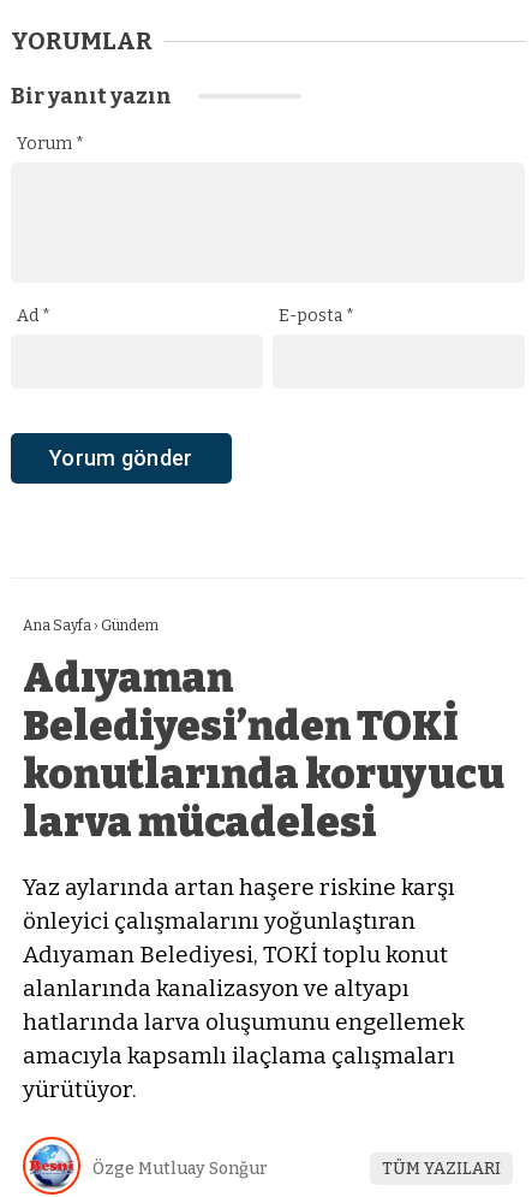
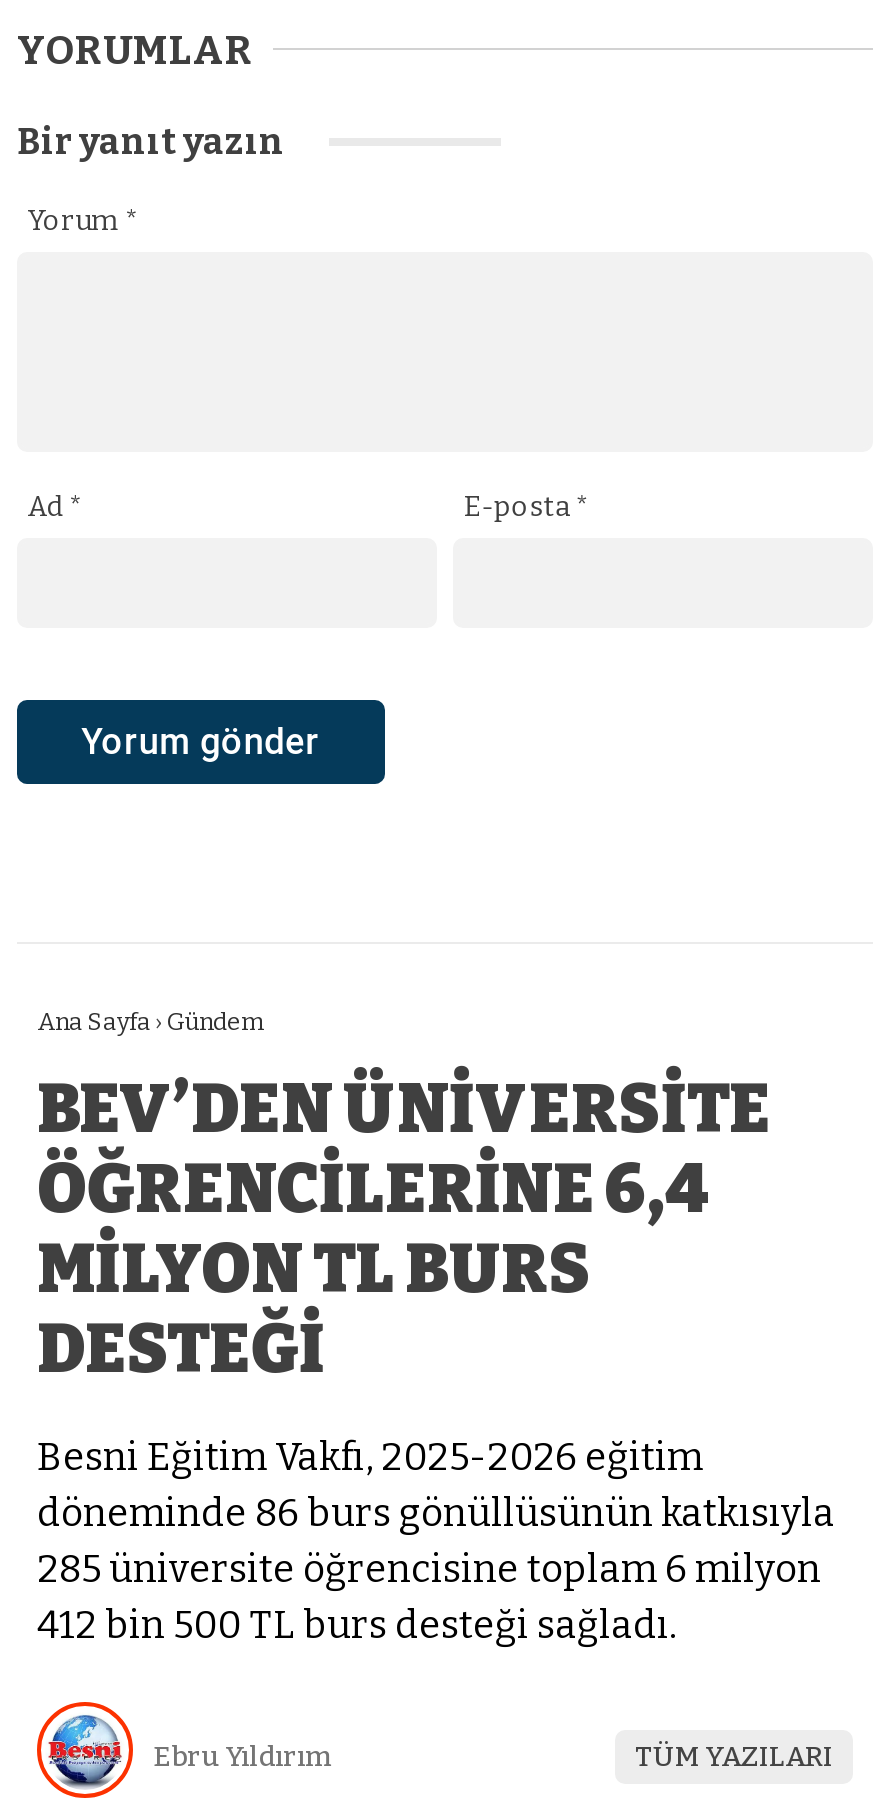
- Adıyaman
- Belediyesi’nden TOKİ
- konutlarında koruyucu
- larva mücadelesi
+ BEV’DEN ÜNİVERSİTE
+ ÖĞRENCİLERİNE 6,4
+ MİLYON TL BURS
+ DESTEĞİ

- Yaz aylarında artan haşere riskine karşı
- önleyici çalışmalarını yoğunlaştıran
- Adıyaman Belediyesi, TOKİ toplu konut
- alanlarında kanalizasyon ve altyapı
- hatlarında larva oluşumunu engellemek
- amacıyla kapsamlı ilaçlama çalışmaları
- yürütüyor.
+ Besni Eğitim Vakfı, 2025-2026 eğitim
+ döneminde 86 burs gönüllüsünün katkısıyla
+ 285 üniversite öğrencisine toplam 6 milyon
+ 412 bin 500 TL burs desteği sağladı.

- Özge Mutluay Sonğur
+ Ebru Yıldırım
